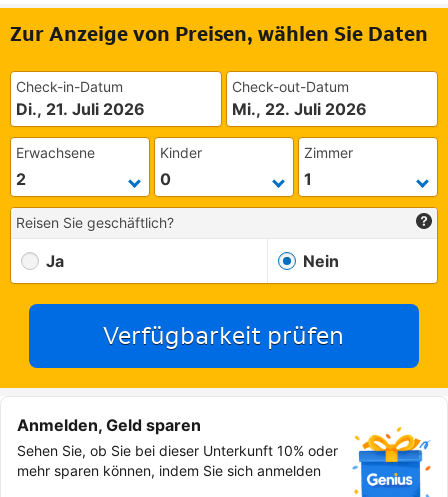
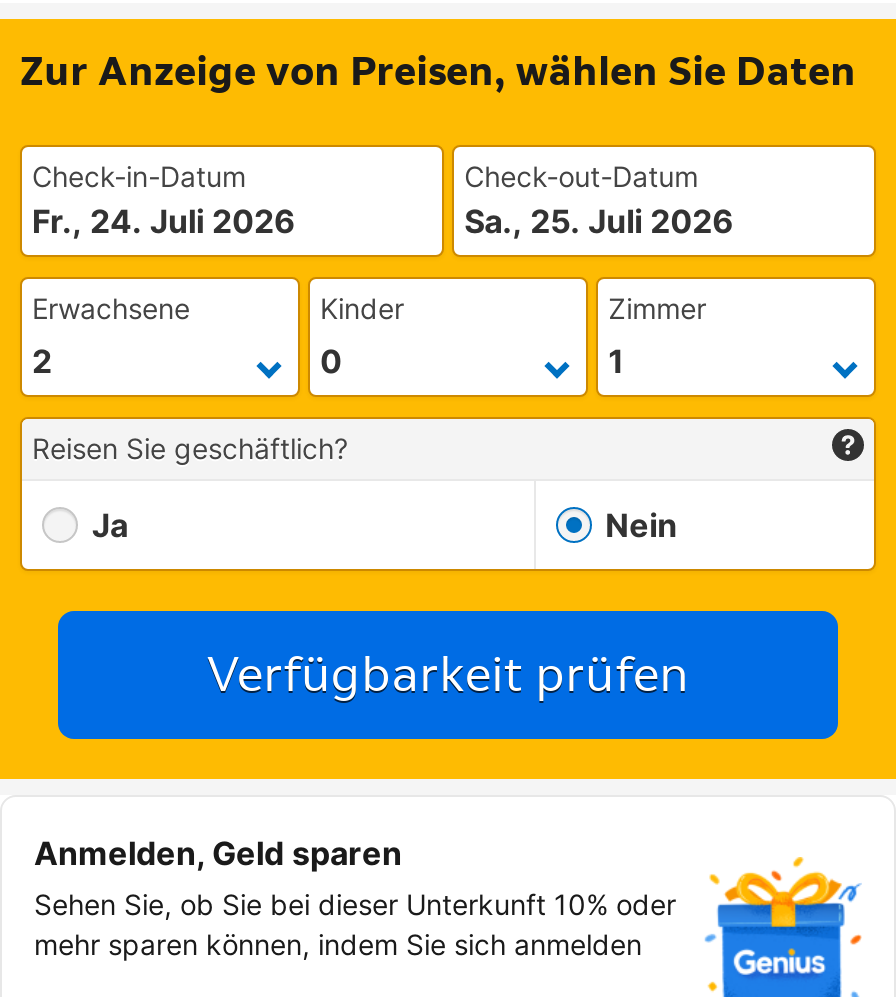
- Di., 21. Juli 2026
+ Fr., 24. Juli 2026

- Mi., 22. Juli 2026
+ Sa., 25. Juli 2026
